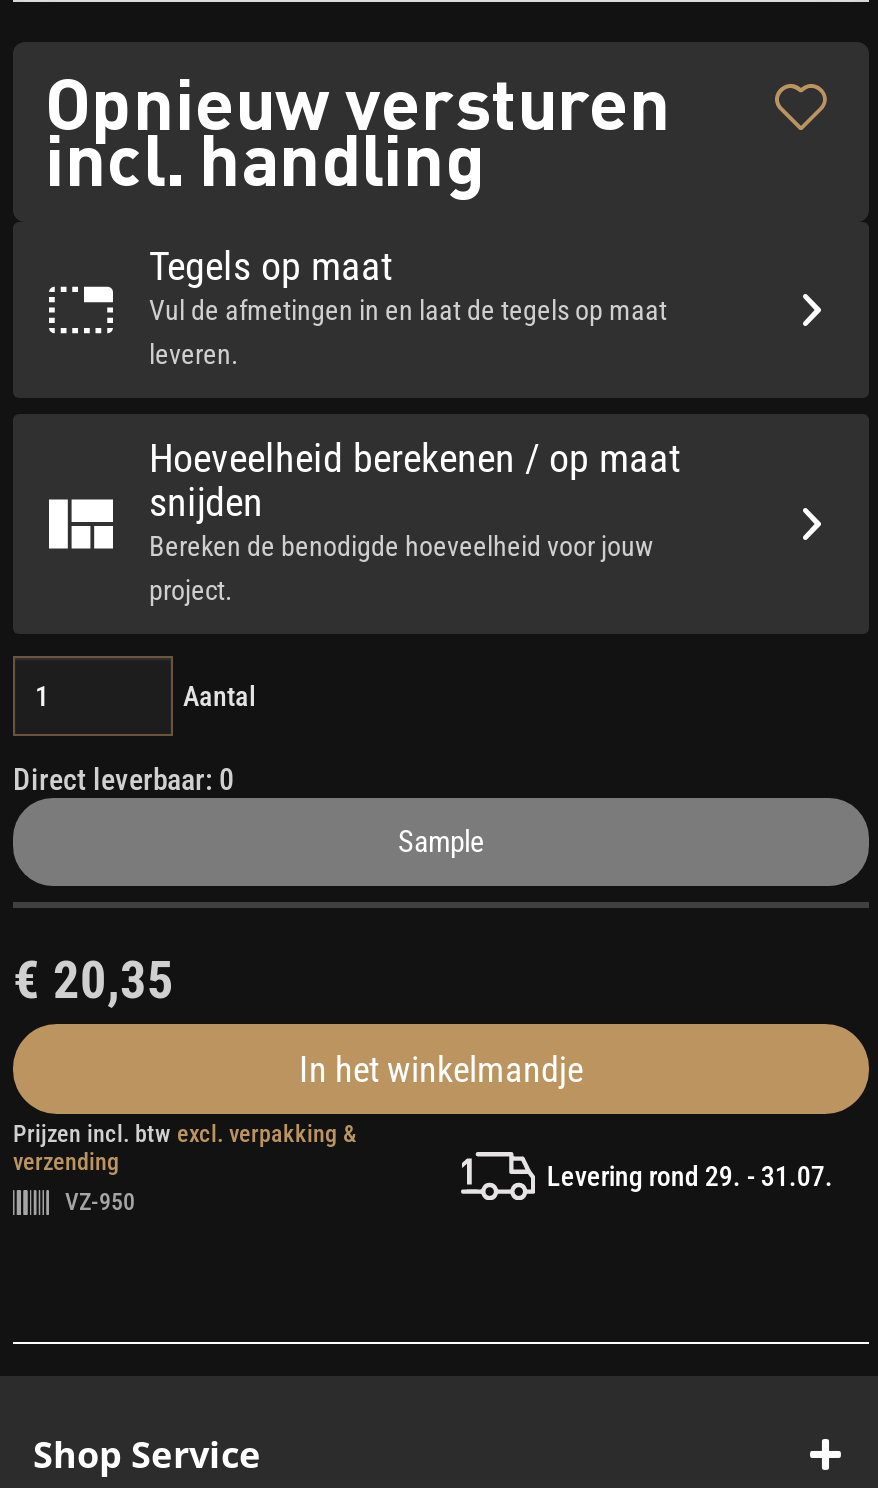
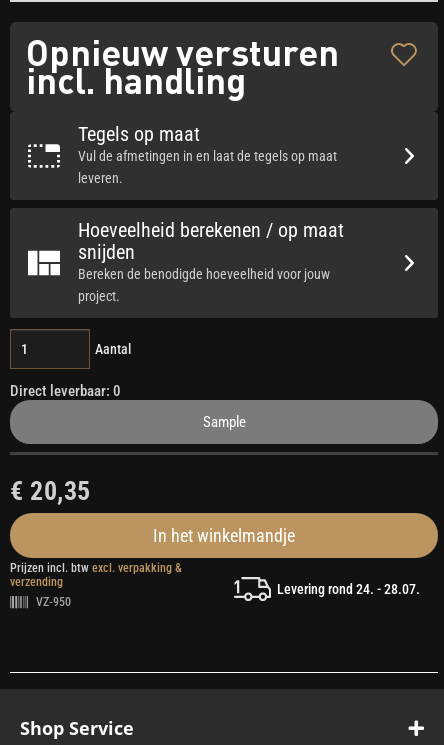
- Levering rond 29. - 31.07.
+ Levering rond 24. - 28.07.
